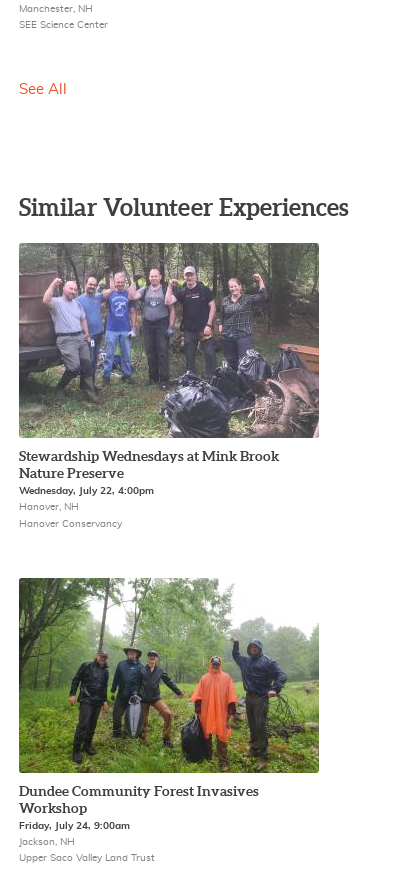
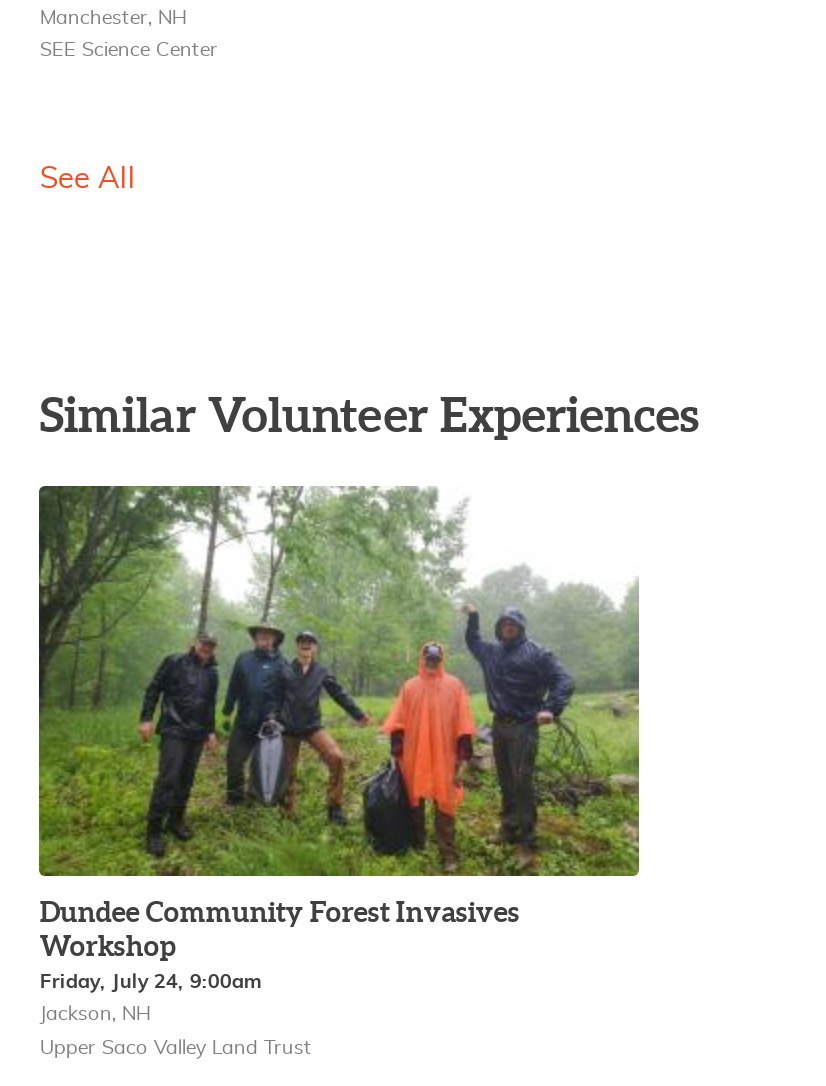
- [image]
- Stewardship Wednesdays at Mink Brook
- Nature Preserve
- Wednesday, July 22, 4:00pm
- Hanover, NH
- Hanover Conservancy
